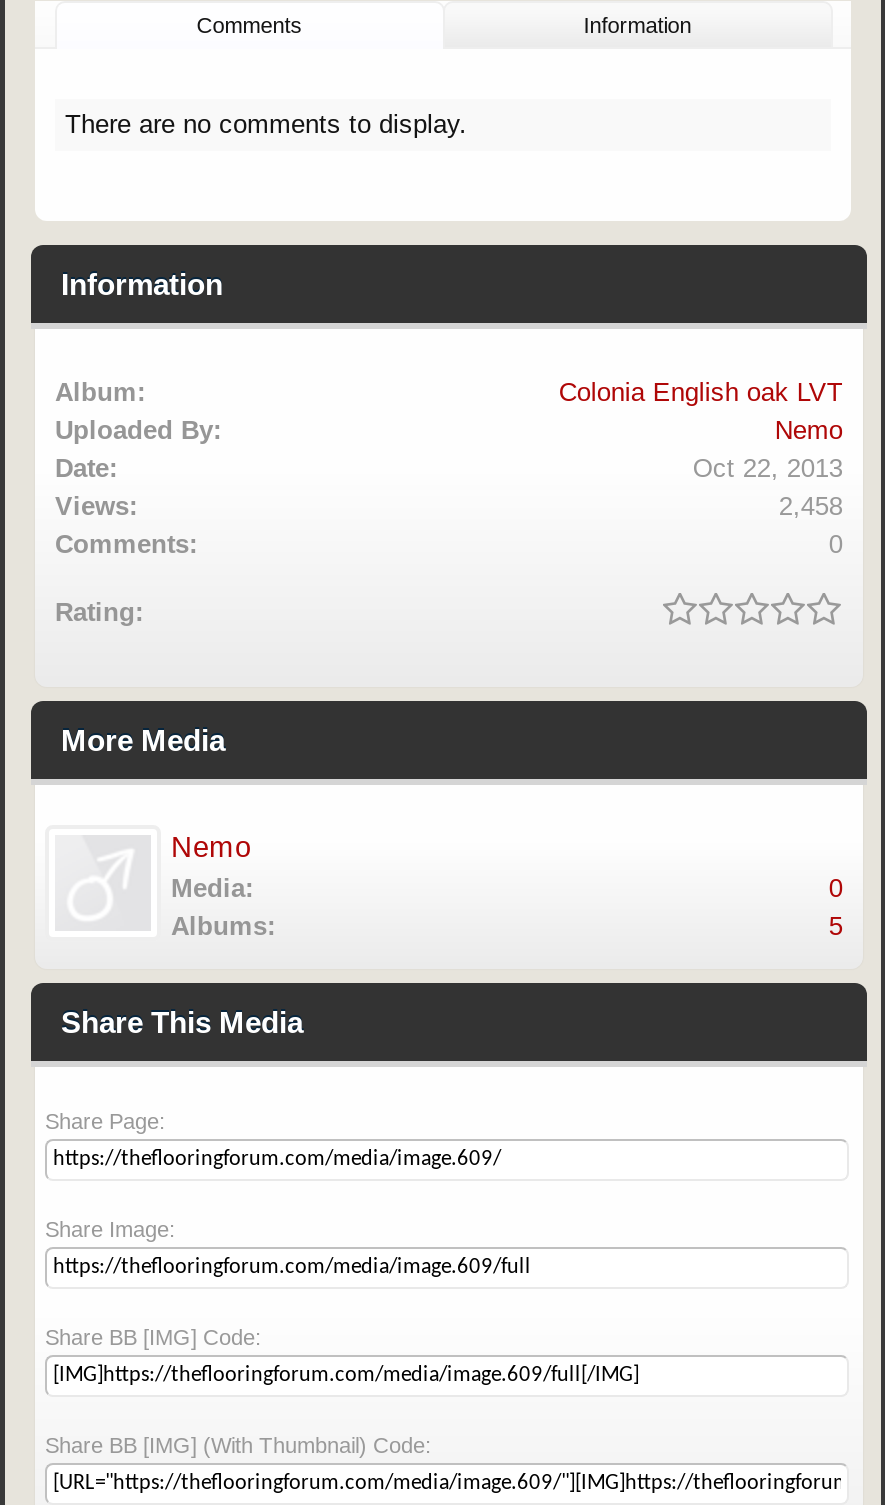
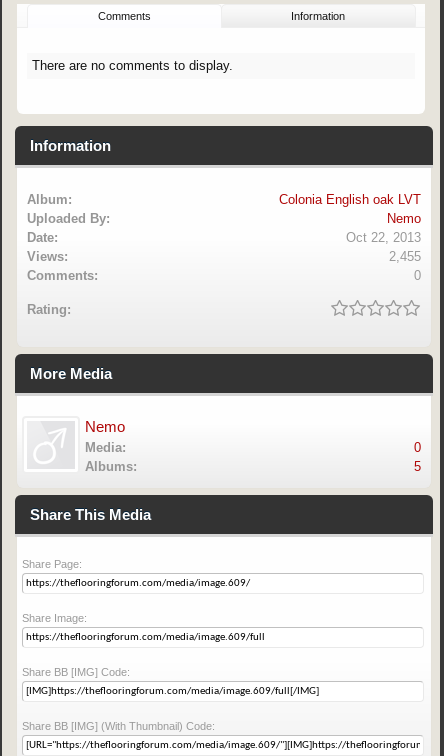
- 2,458
+ 2,455
